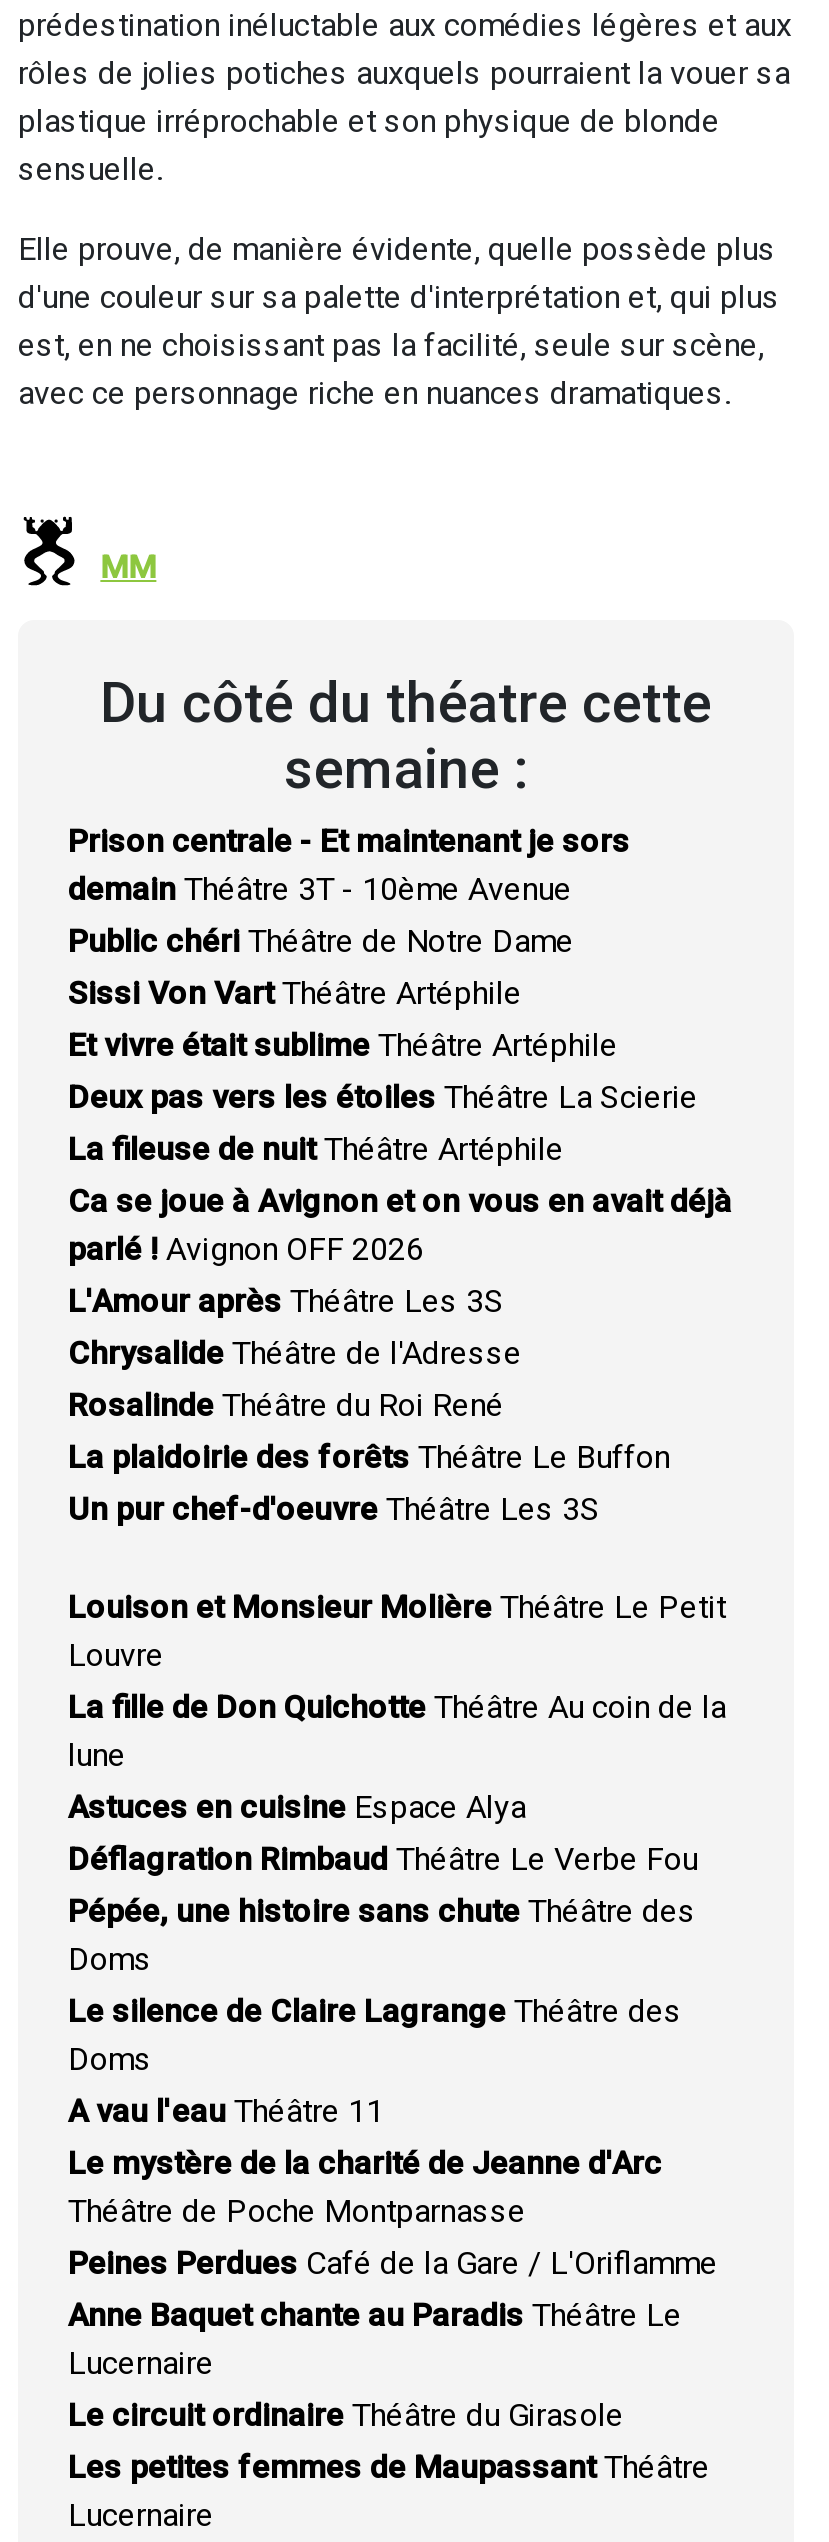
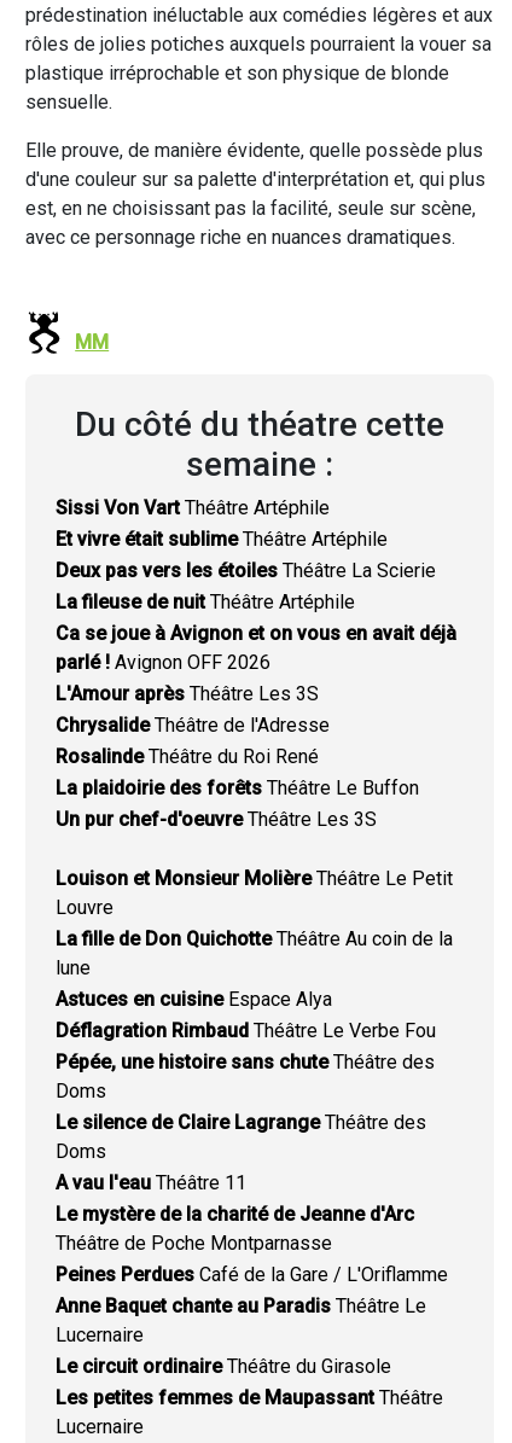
- Prison centrale - Et maintenant je sors
- demain Théâtre 3T - 10ème Avenue
- Public chéri Théâtre de Notre Dame
